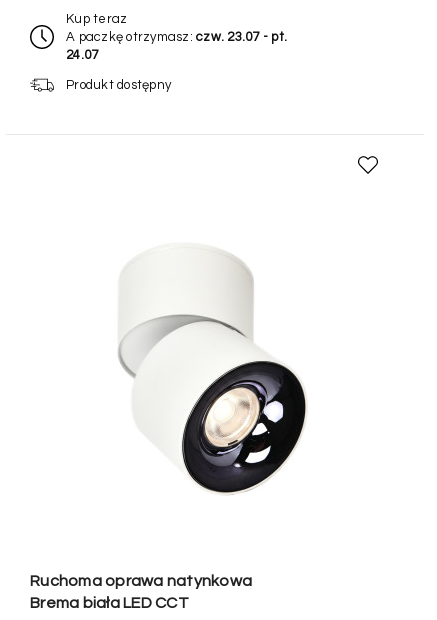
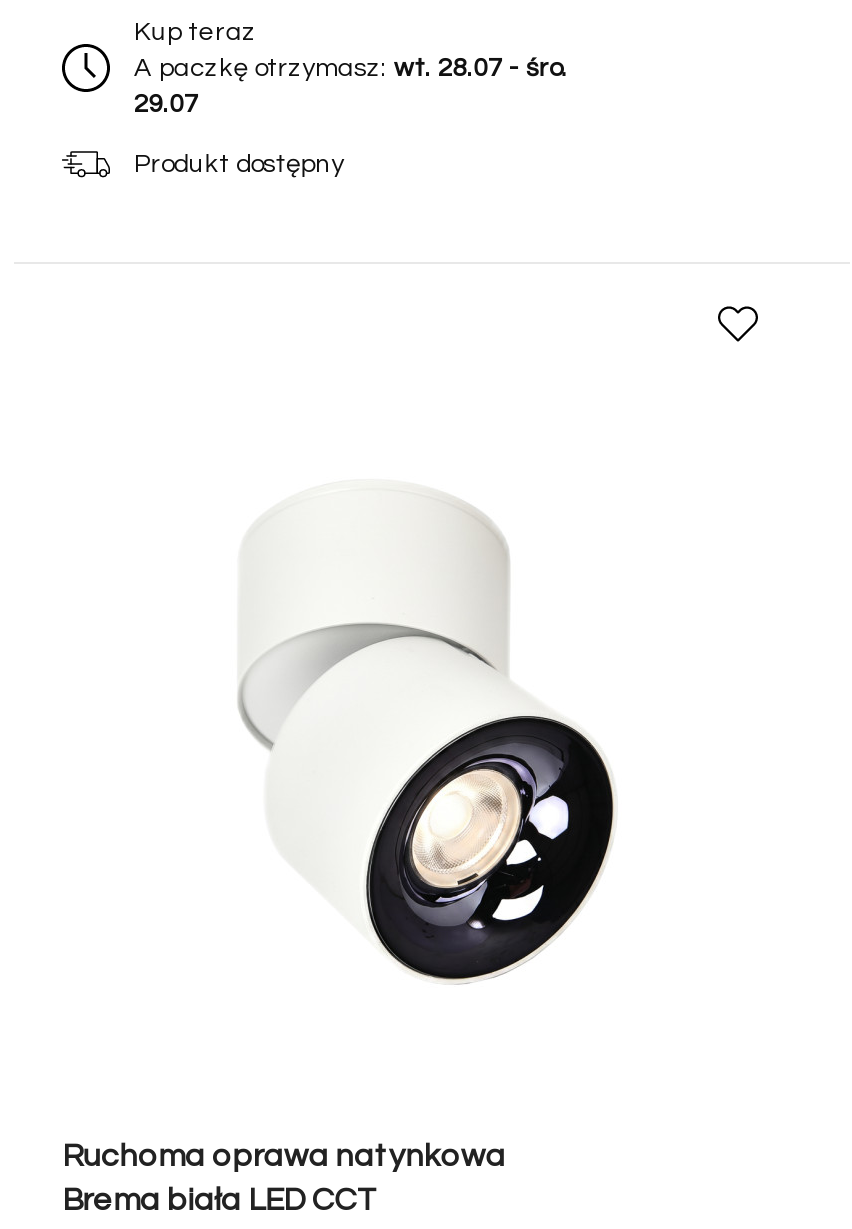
- A paczkę otrzymasz: czw. 23.07 - pt.
+ A paczkę otrzymasz: wt. 28.07 - śro.

- 24.07
+ 29.07
